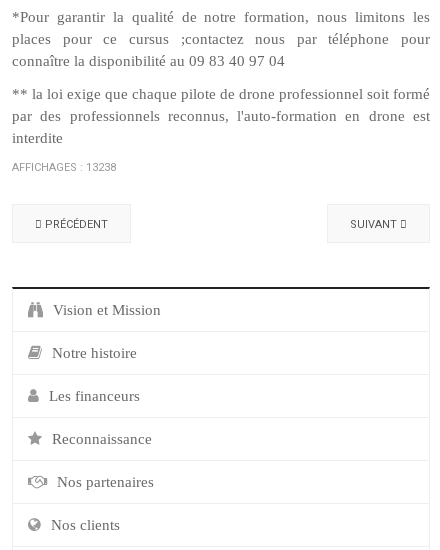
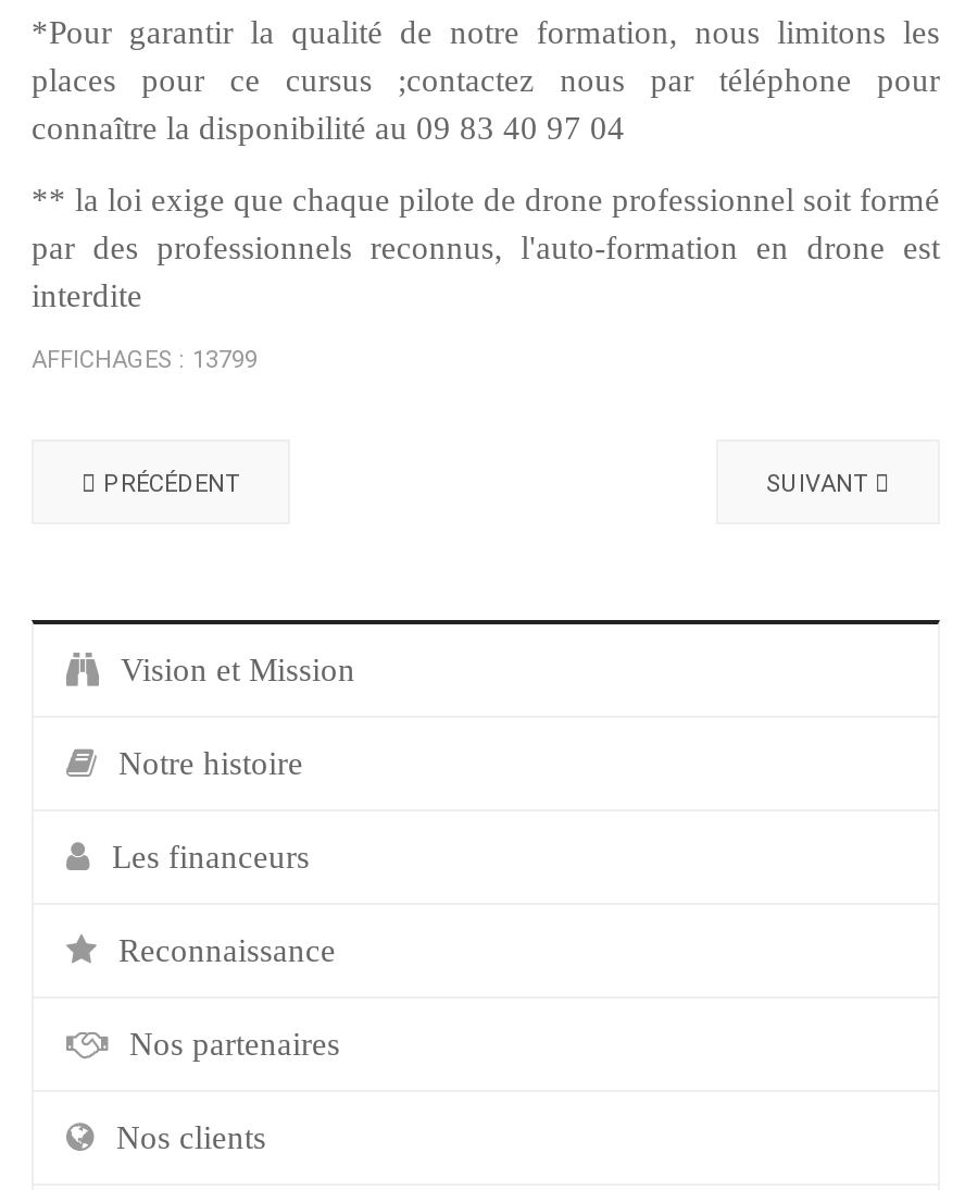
- AFFICHAGES : 13238
+ AFFICHAGES : 13799
